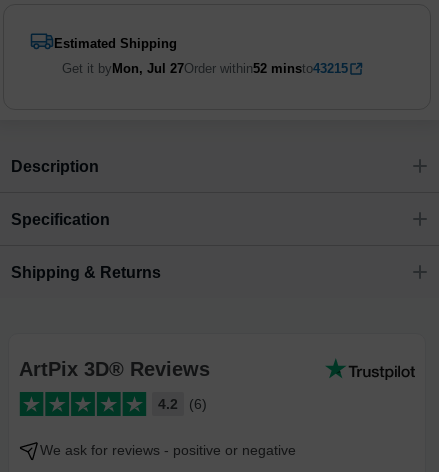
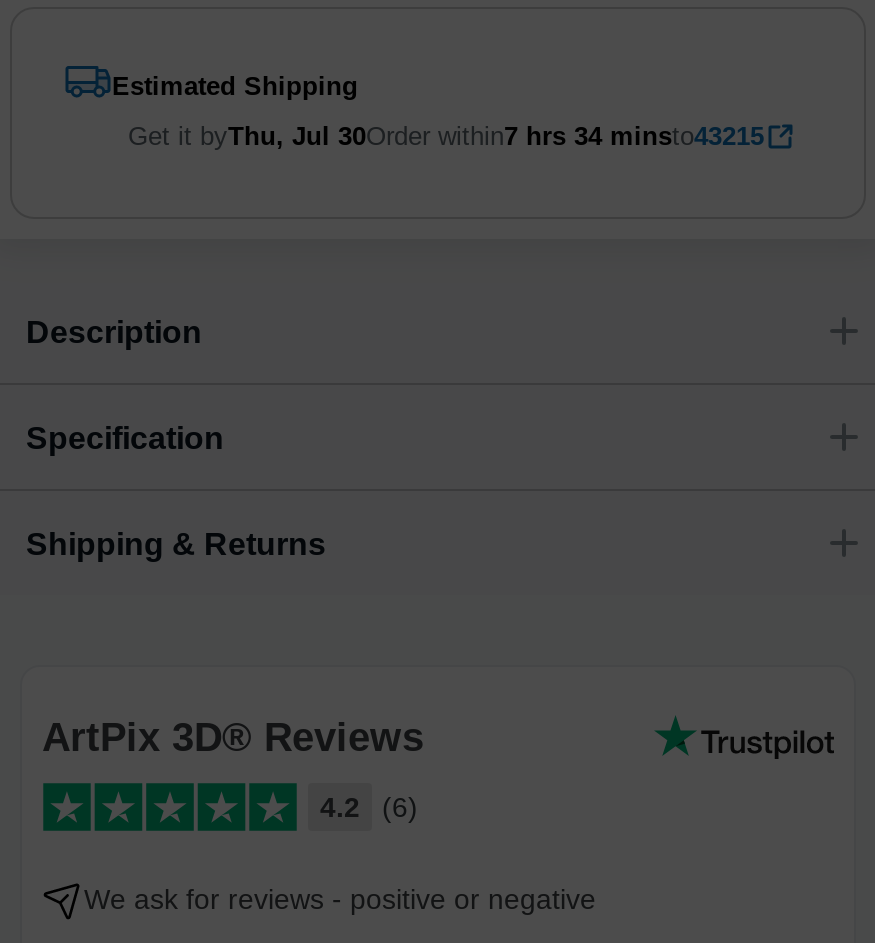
- Get it byMon, Jul 27Order within52 minsto43215
+ Get it byThu, Jul 30Order within7 hrs 34 minsto43215
